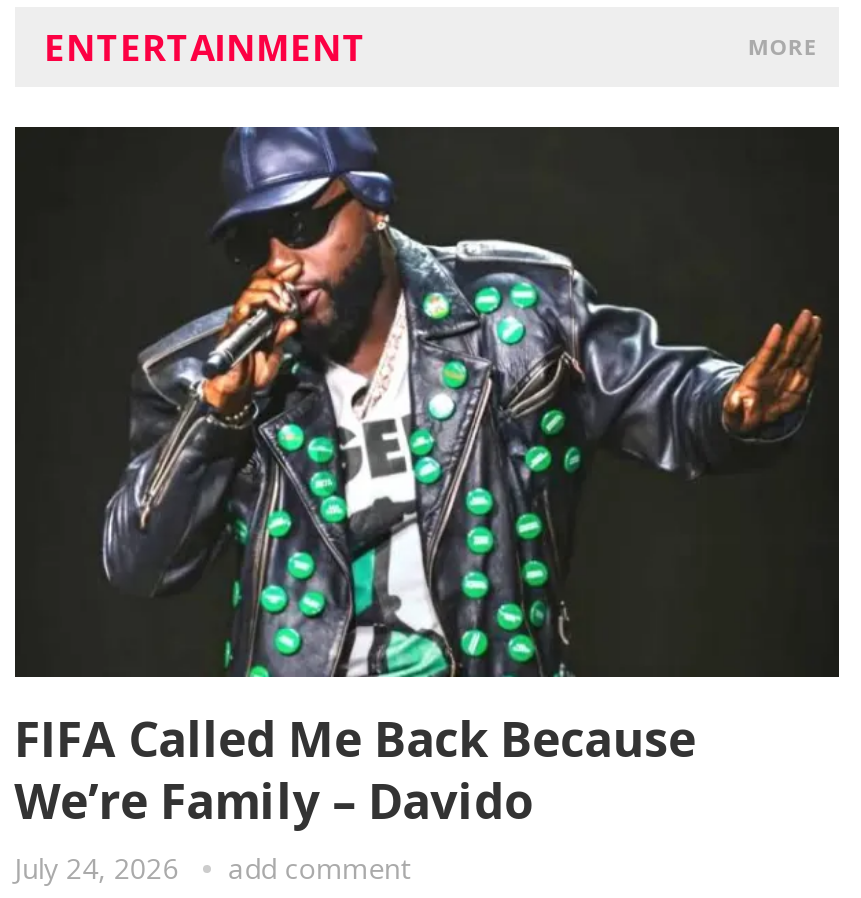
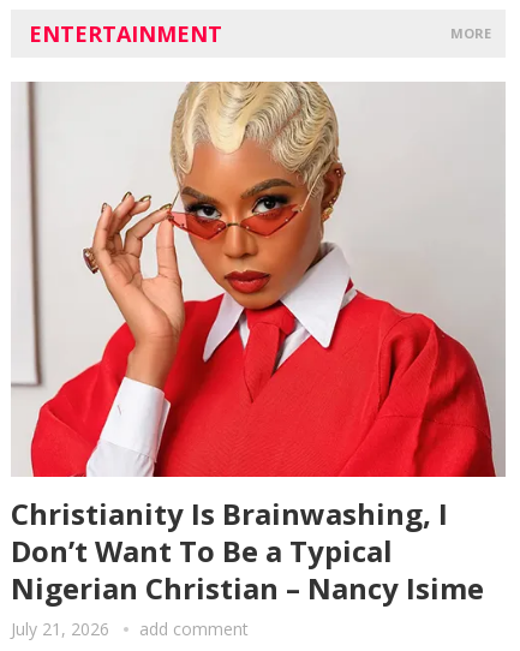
- [image]
- FIFA Called Me Back Because
- We’re Family – Davido
- July 24, 2026
+ [image]
+ Christianity Is Brainwashing, I
+ Don’t Want To Be a Typical
+ Nigerian Christian – Nancy Isime
+ July 21, 2026
